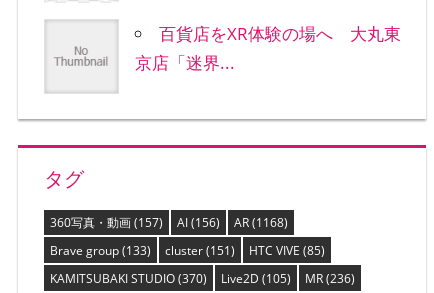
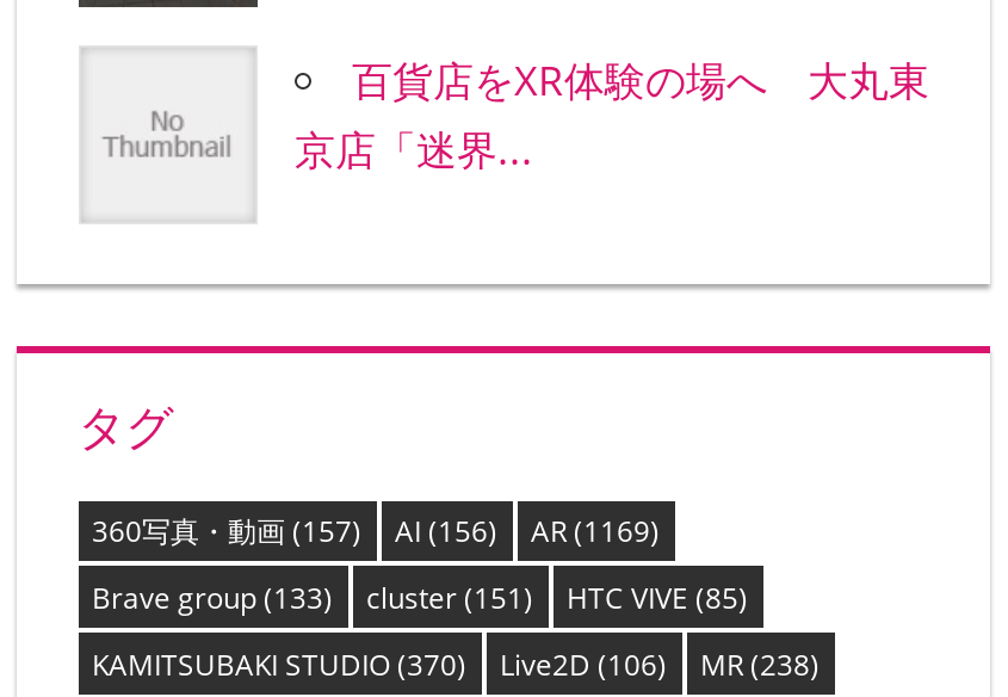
- 360写真・動画(157) AI (156) AR (1168)
+ 360写真・動画(157) AI (156) AR (1169)

- Live2D (105)
+ Live2D (106)

- MR (236)
+ MR (238)
